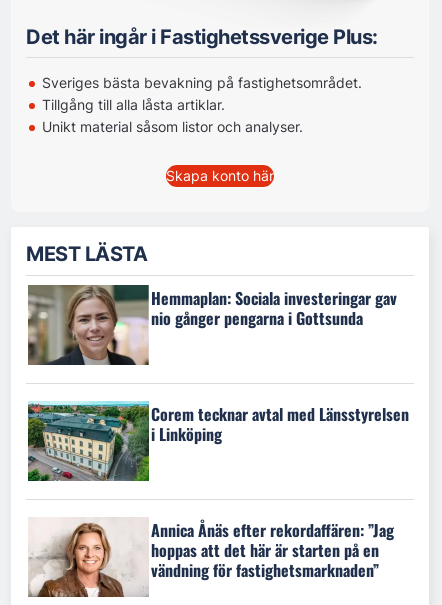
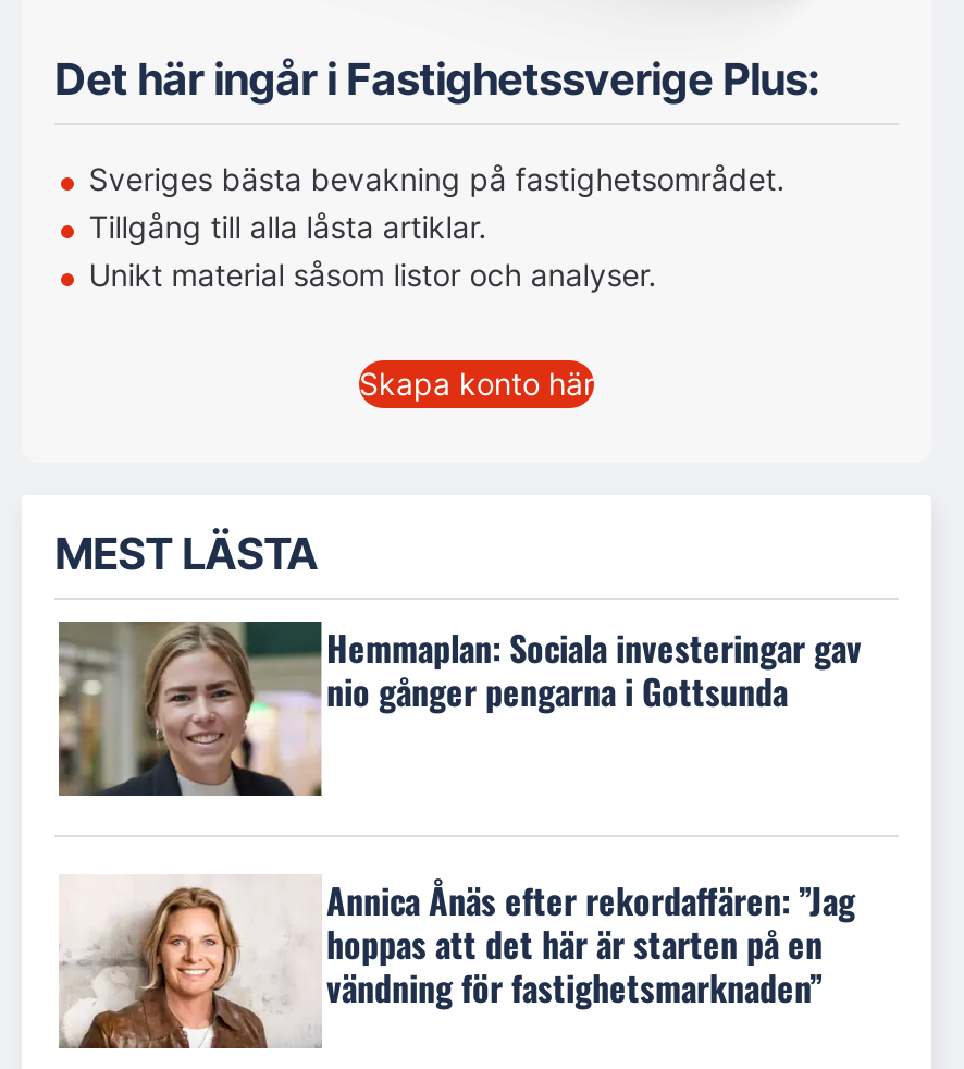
- [image]
- Corem tecknar avtal med Länsstyrelsen
- i Linköping
